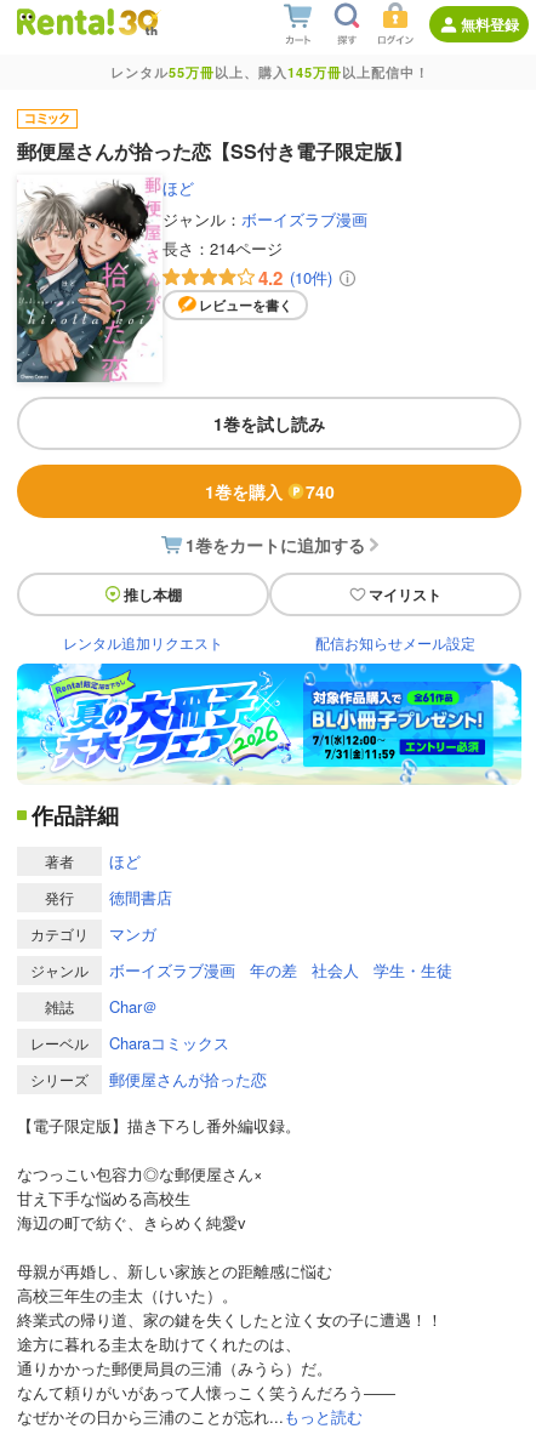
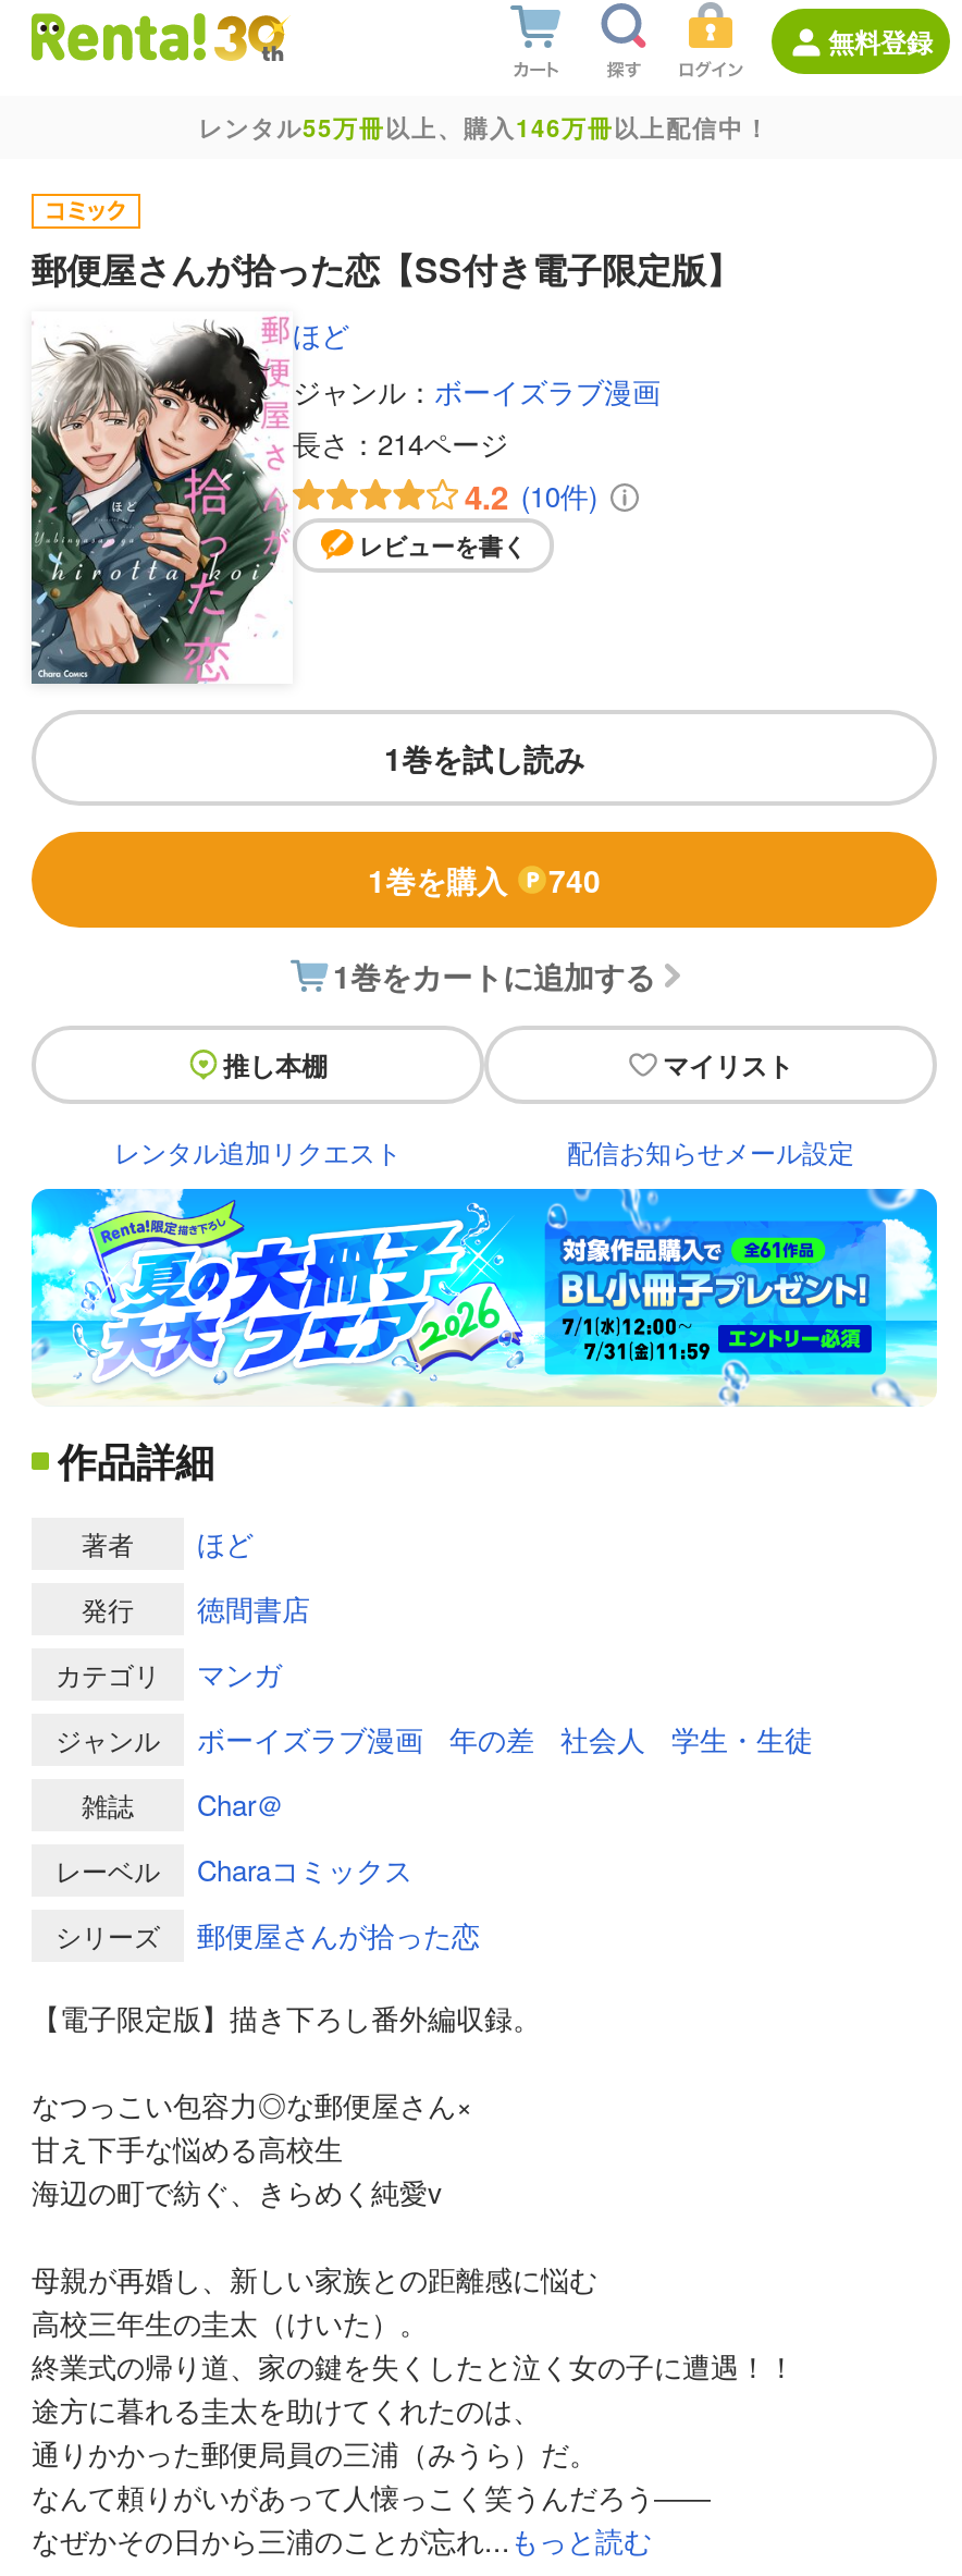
- レンタル55万冊以上、購入145万冊以上配信中！
+ レンタル55万冊以上、購入146万冊以上配信中！
